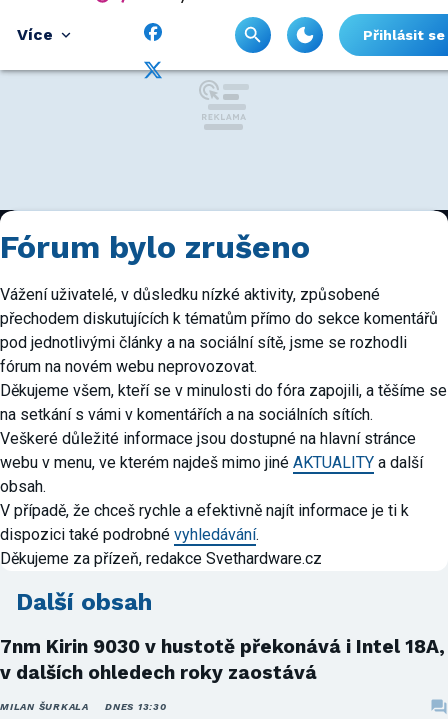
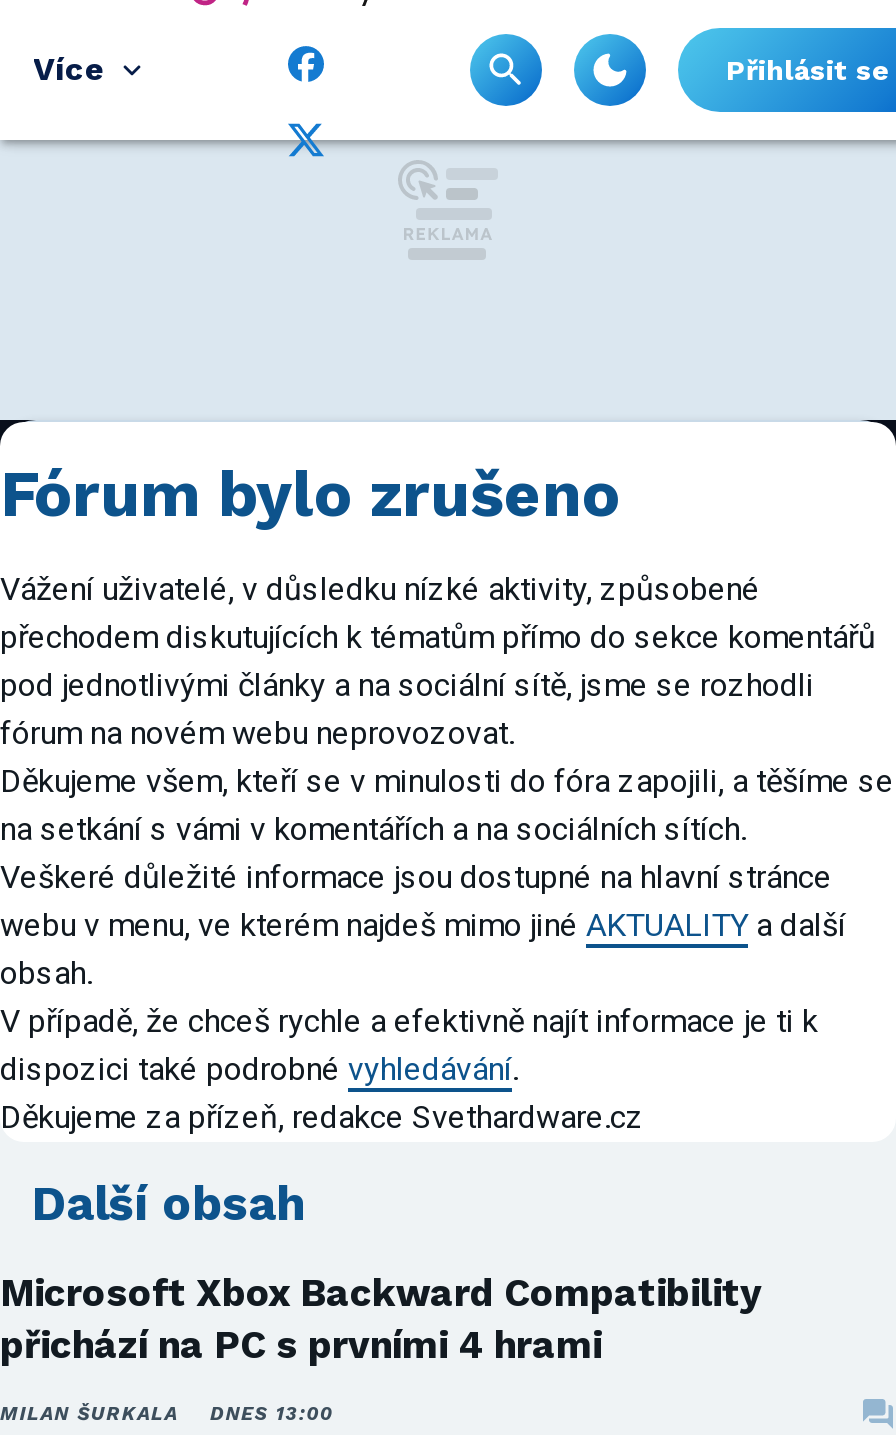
- 7nm Kirin 9030 v hustotě překonává i Intel 18A,
- v dalších ohledech roky zaostává
+ Microsoft Xbox Backward Compatibility
+ přichází na PC s prvními 4 hrami

- MILAN ŠURKALA DNES 13:30
+ MILAN ŠURKALA DNES 13:00
